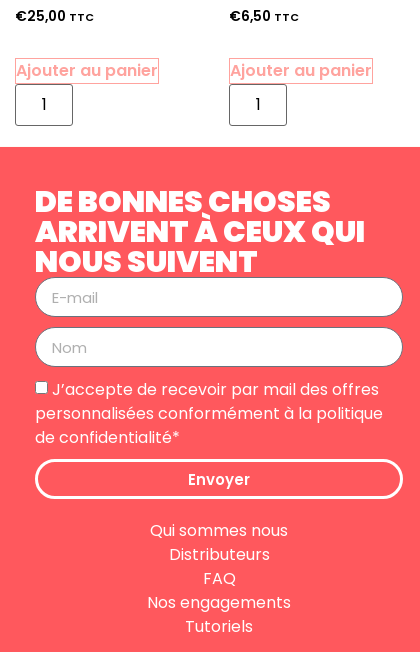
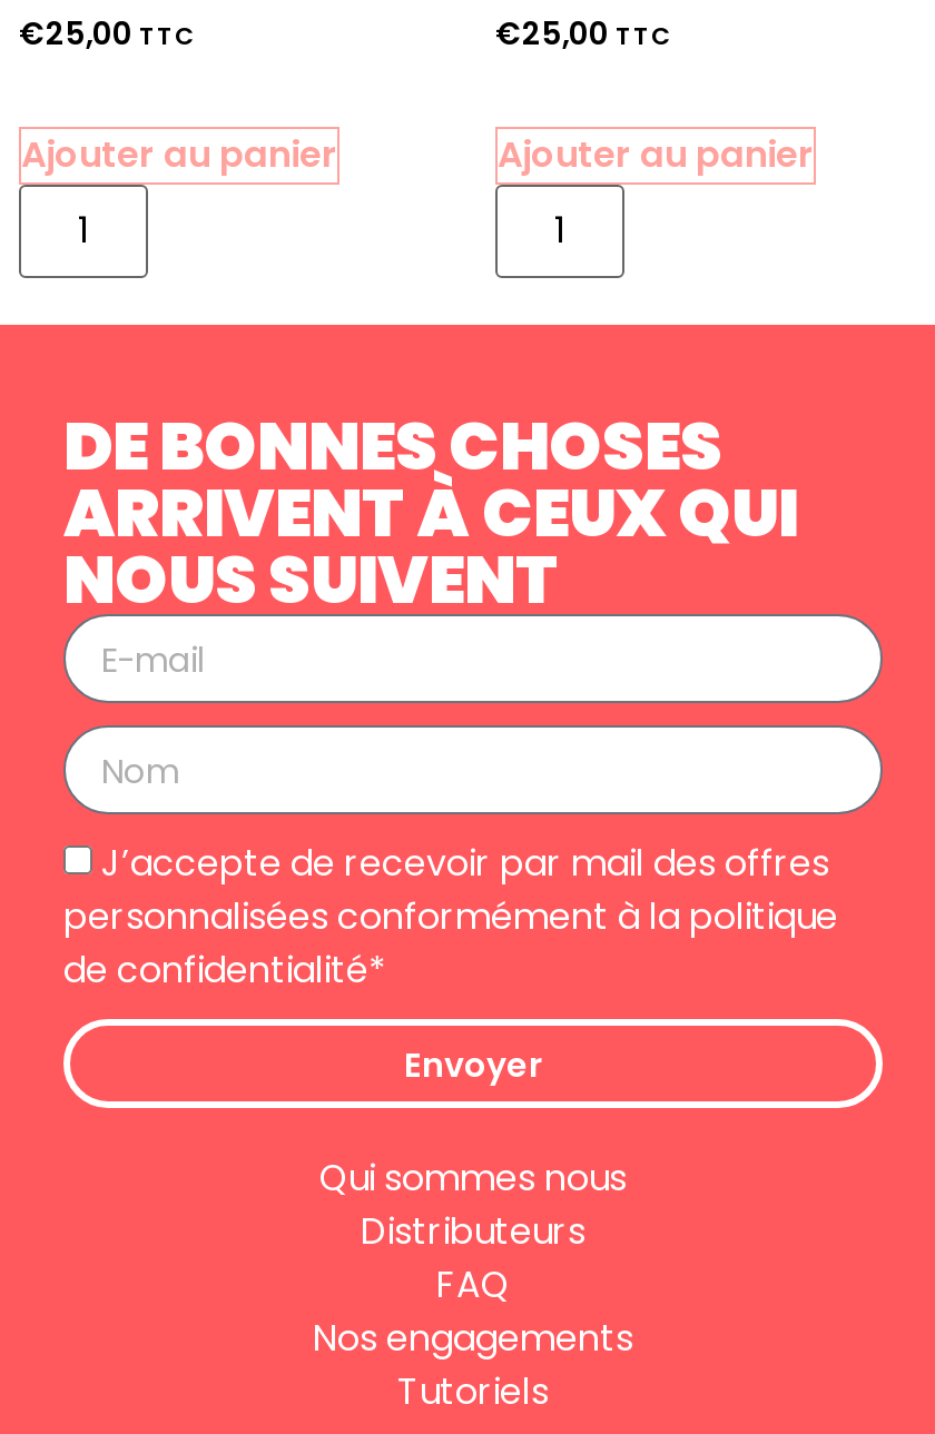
- €6,50 TTC
+ €25,00 TTC
